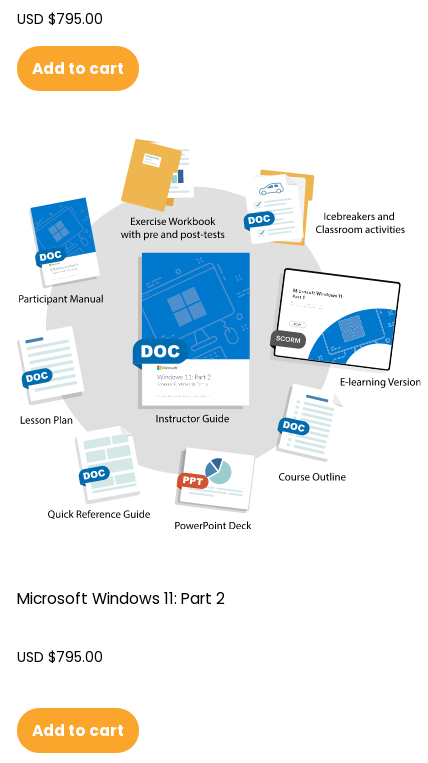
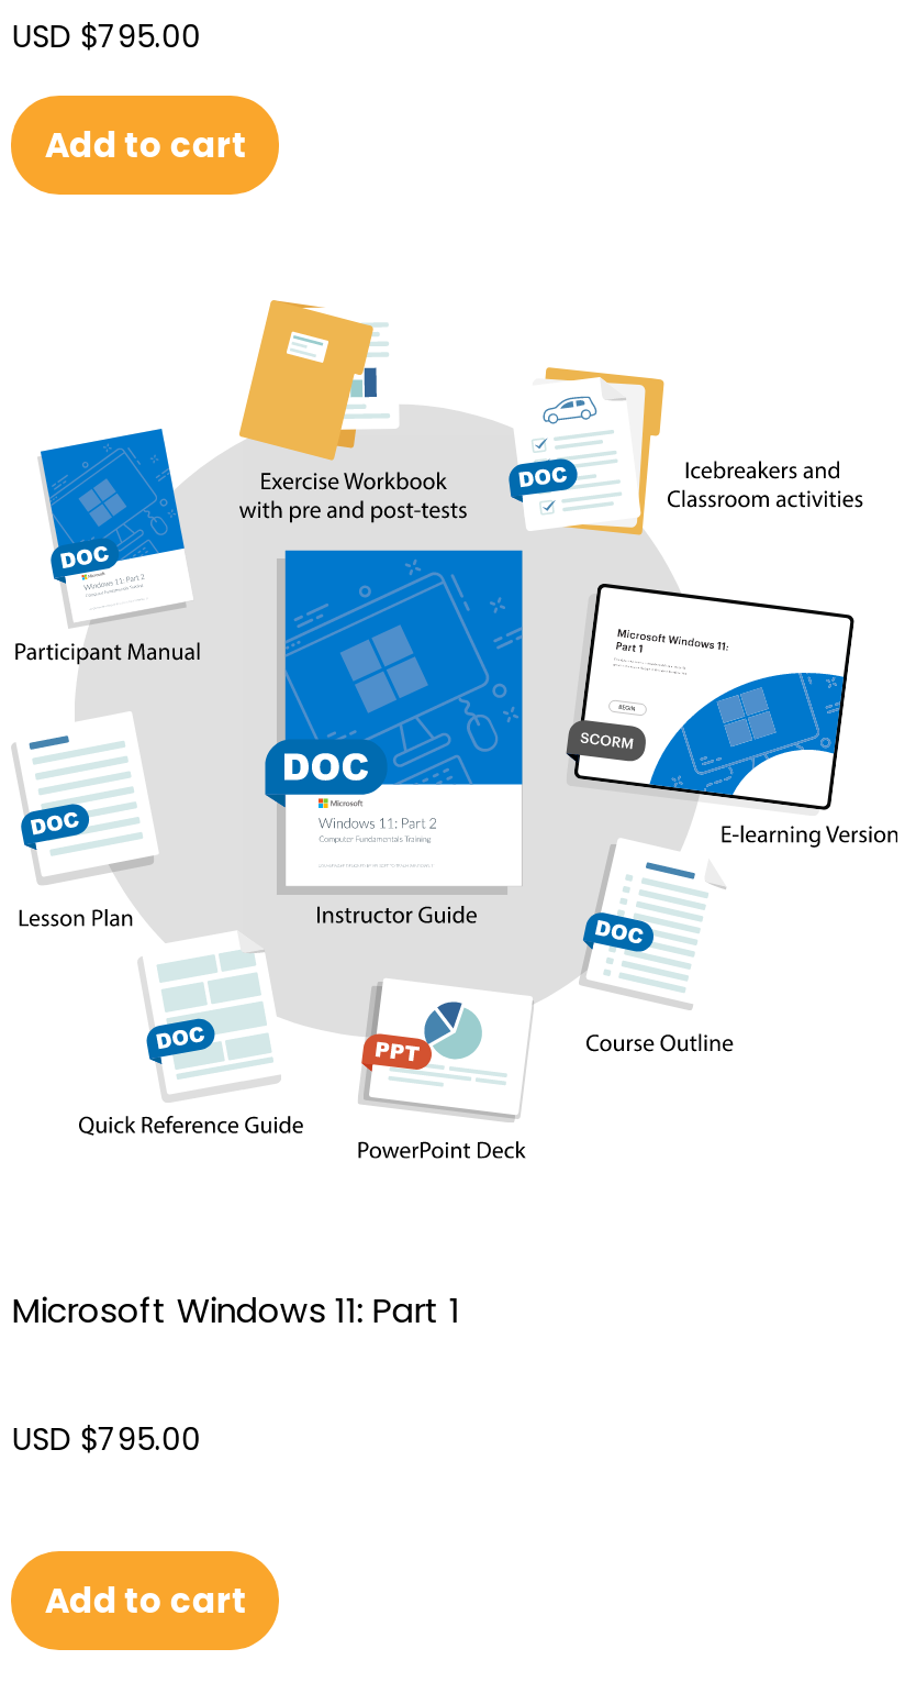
- Microsoft Windows 11: Part 2
+ Microsoft Windows 11: Part 1
